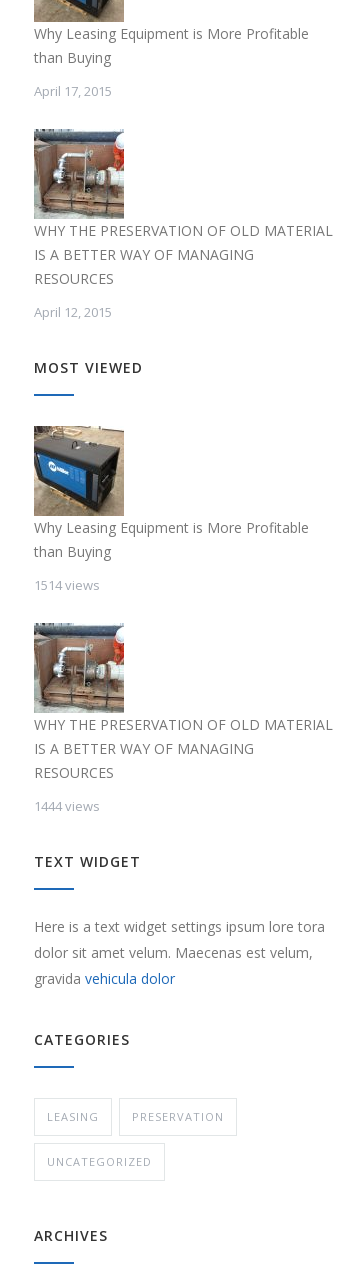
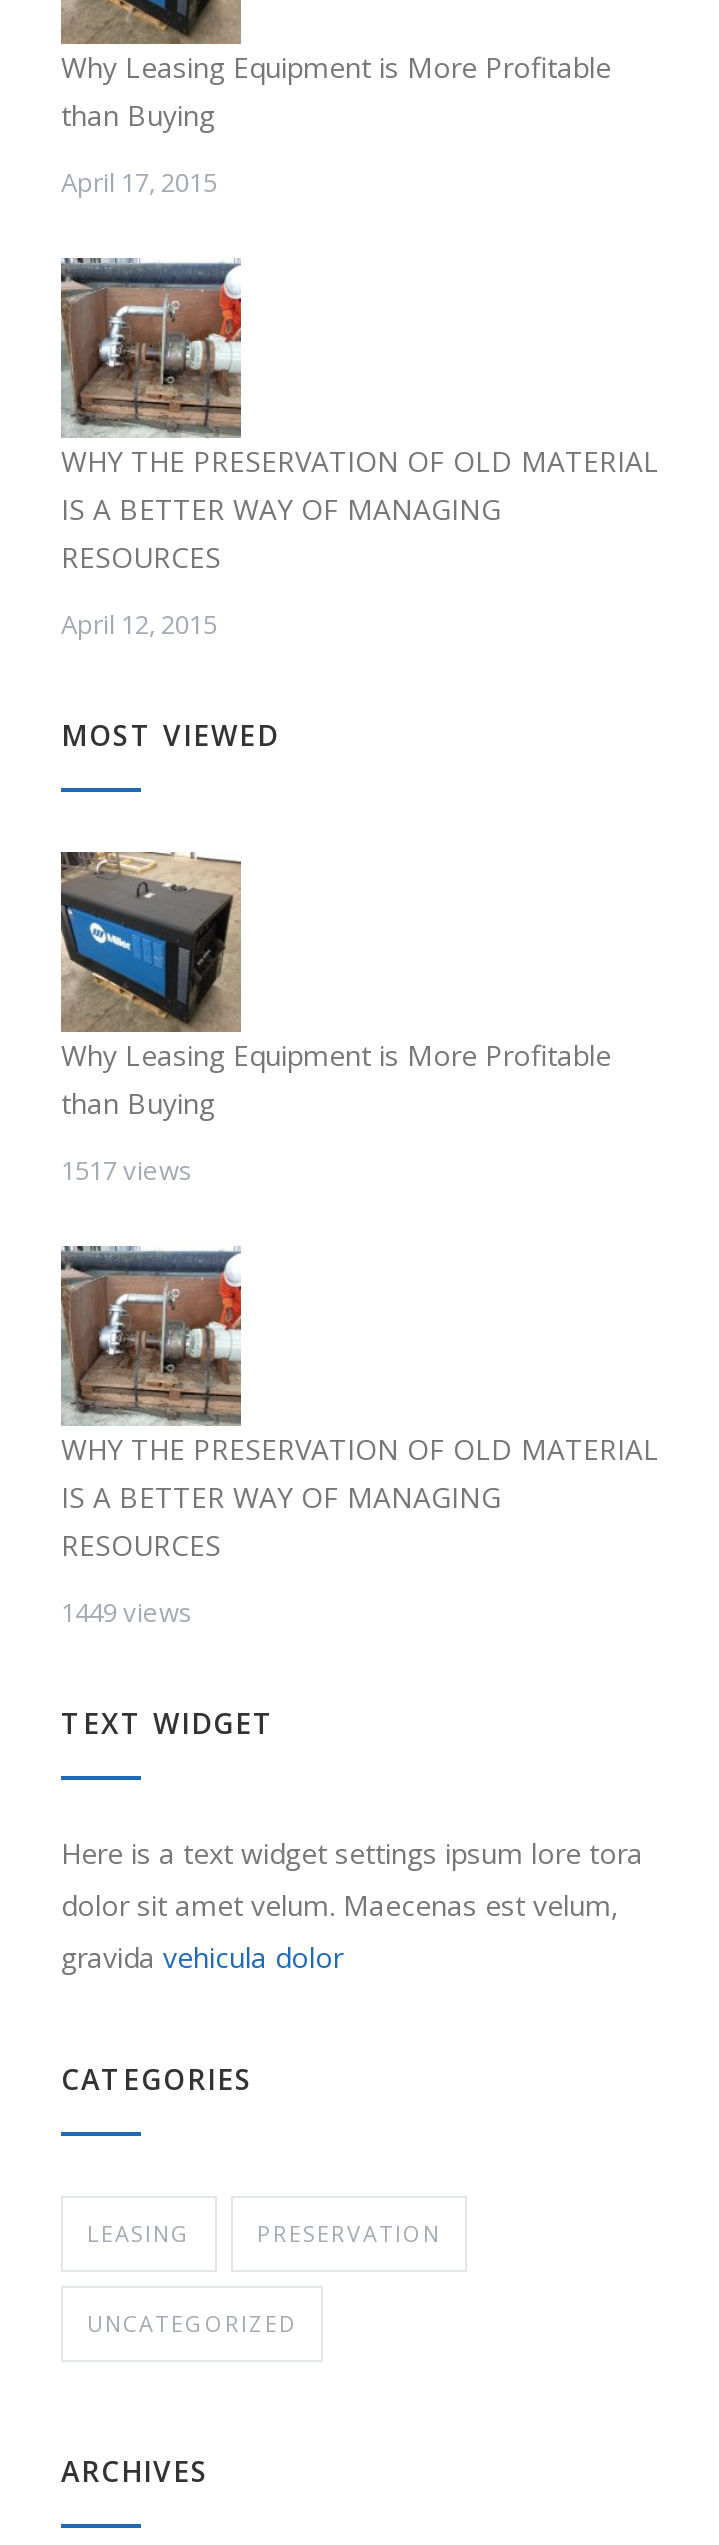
- 1514 views
+ 1517 views

- 1444 views
+ 1449 views
